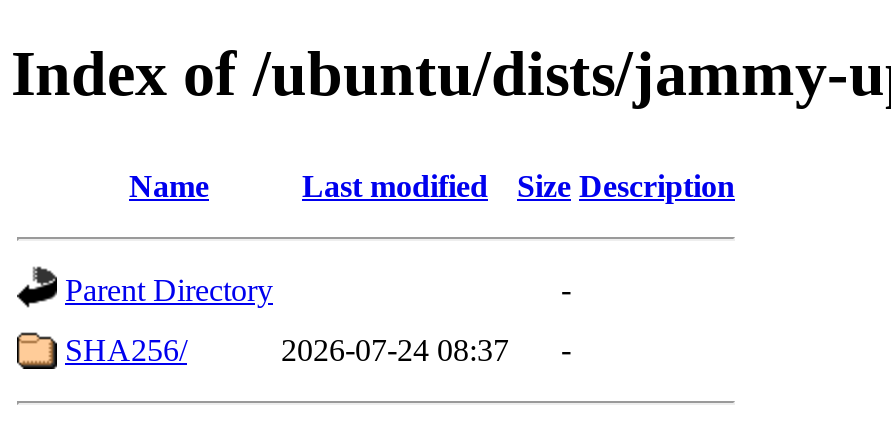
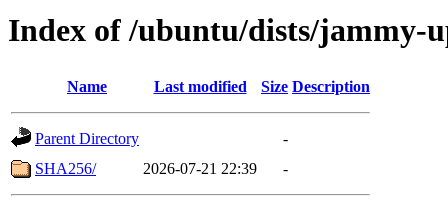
- 2026-07-24 08:37
+ 2026-07-21 22:39
